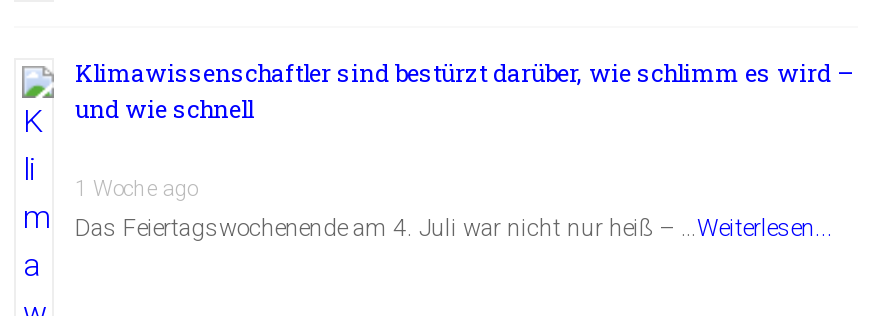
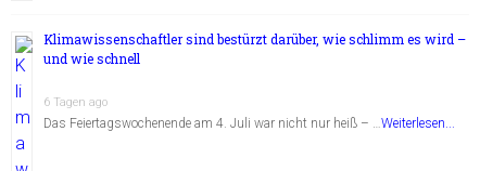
- 1 Woche ago
+ 6 Tagen ago
